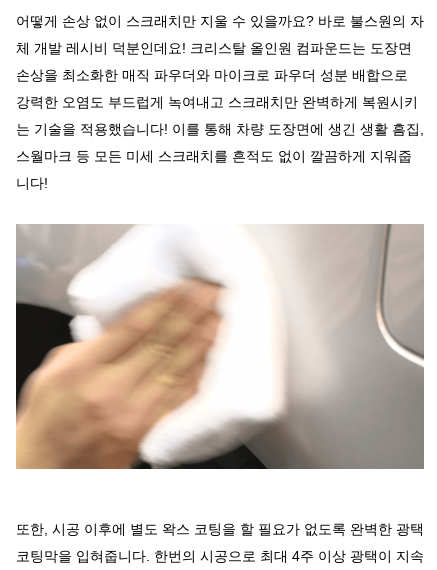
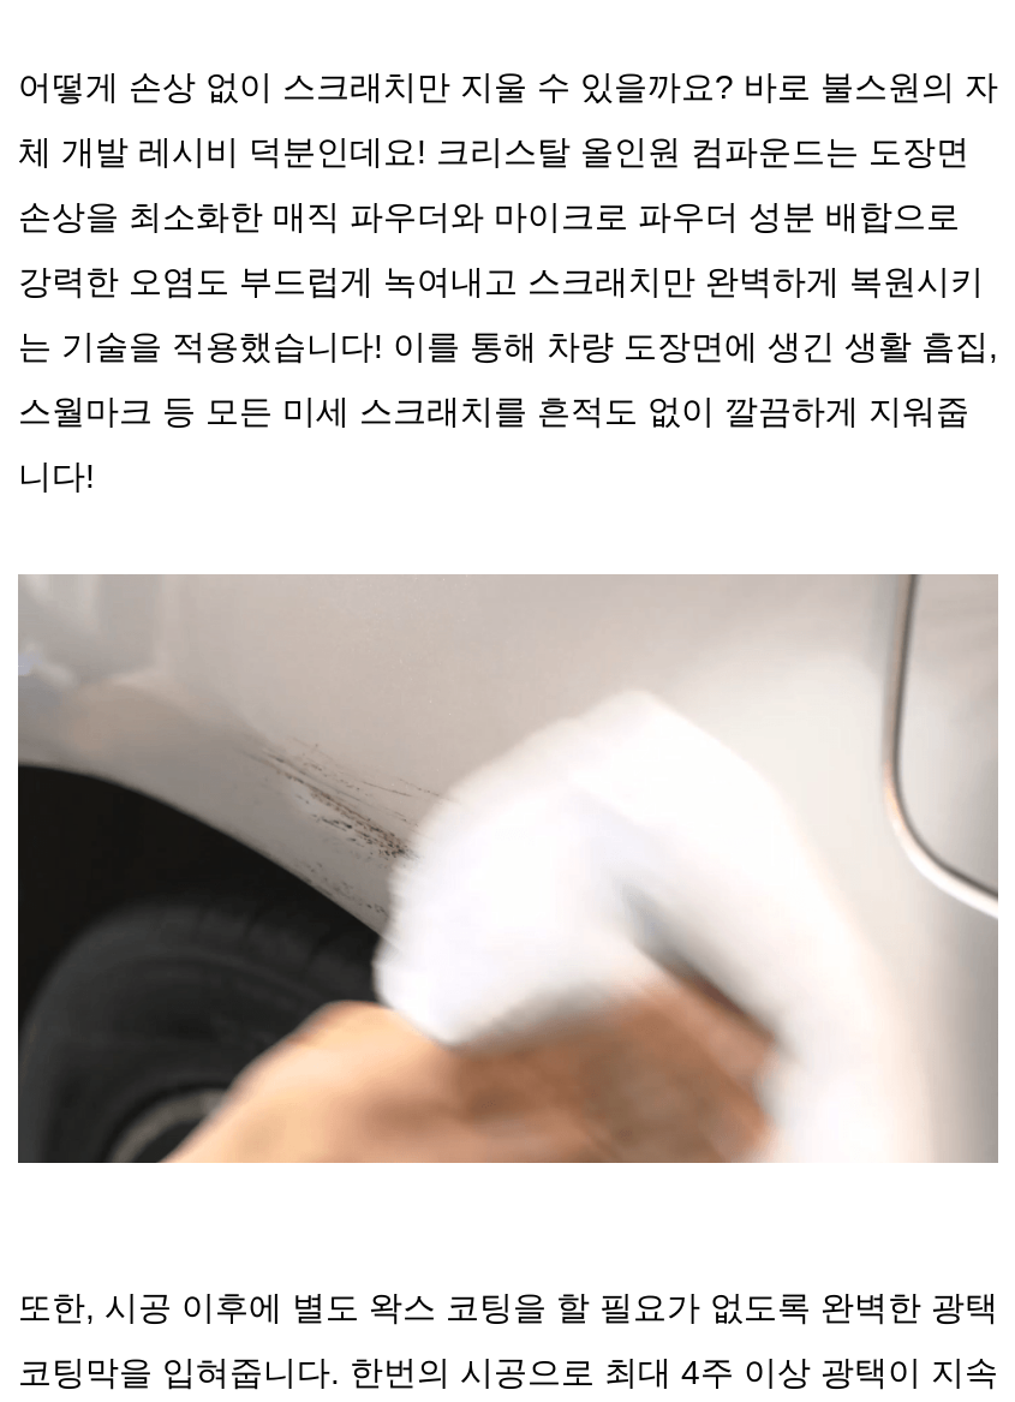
- [image]
+ [image]
